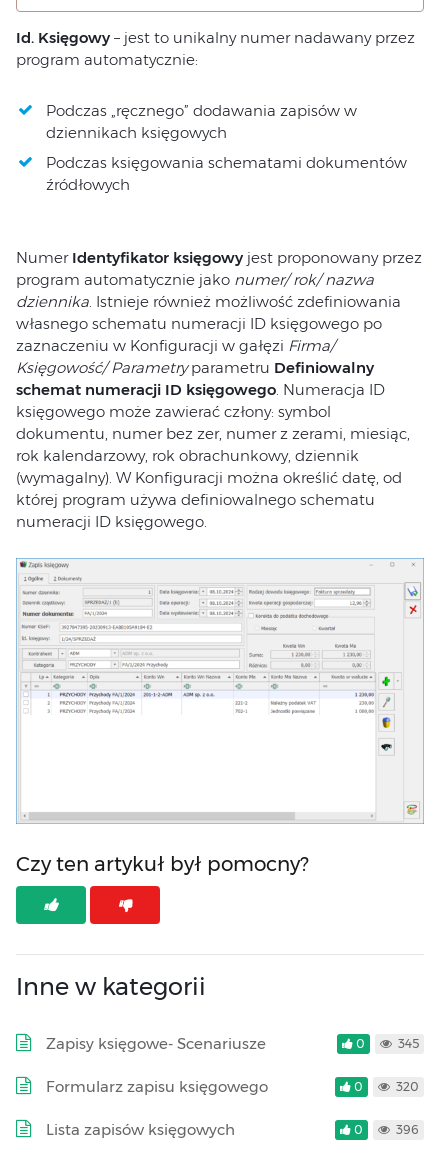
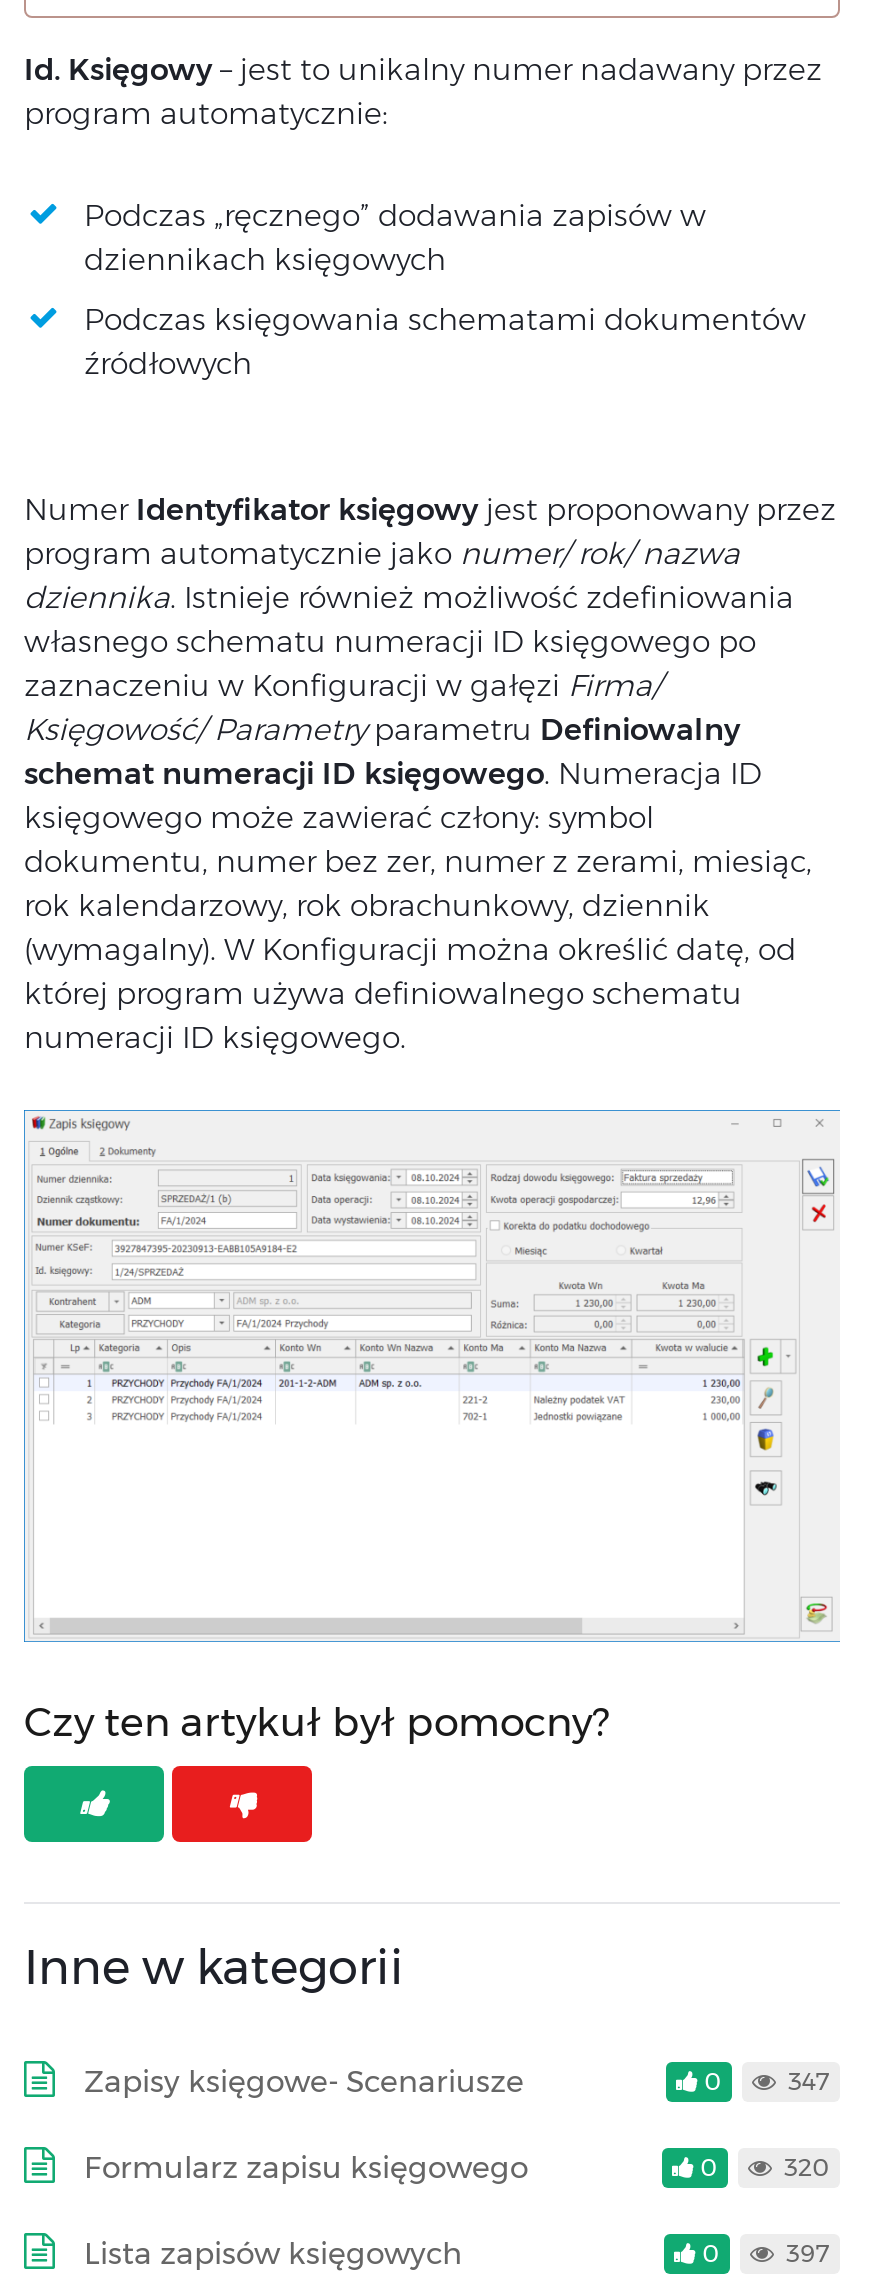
- 345
+ 347

- 396
+ 397
